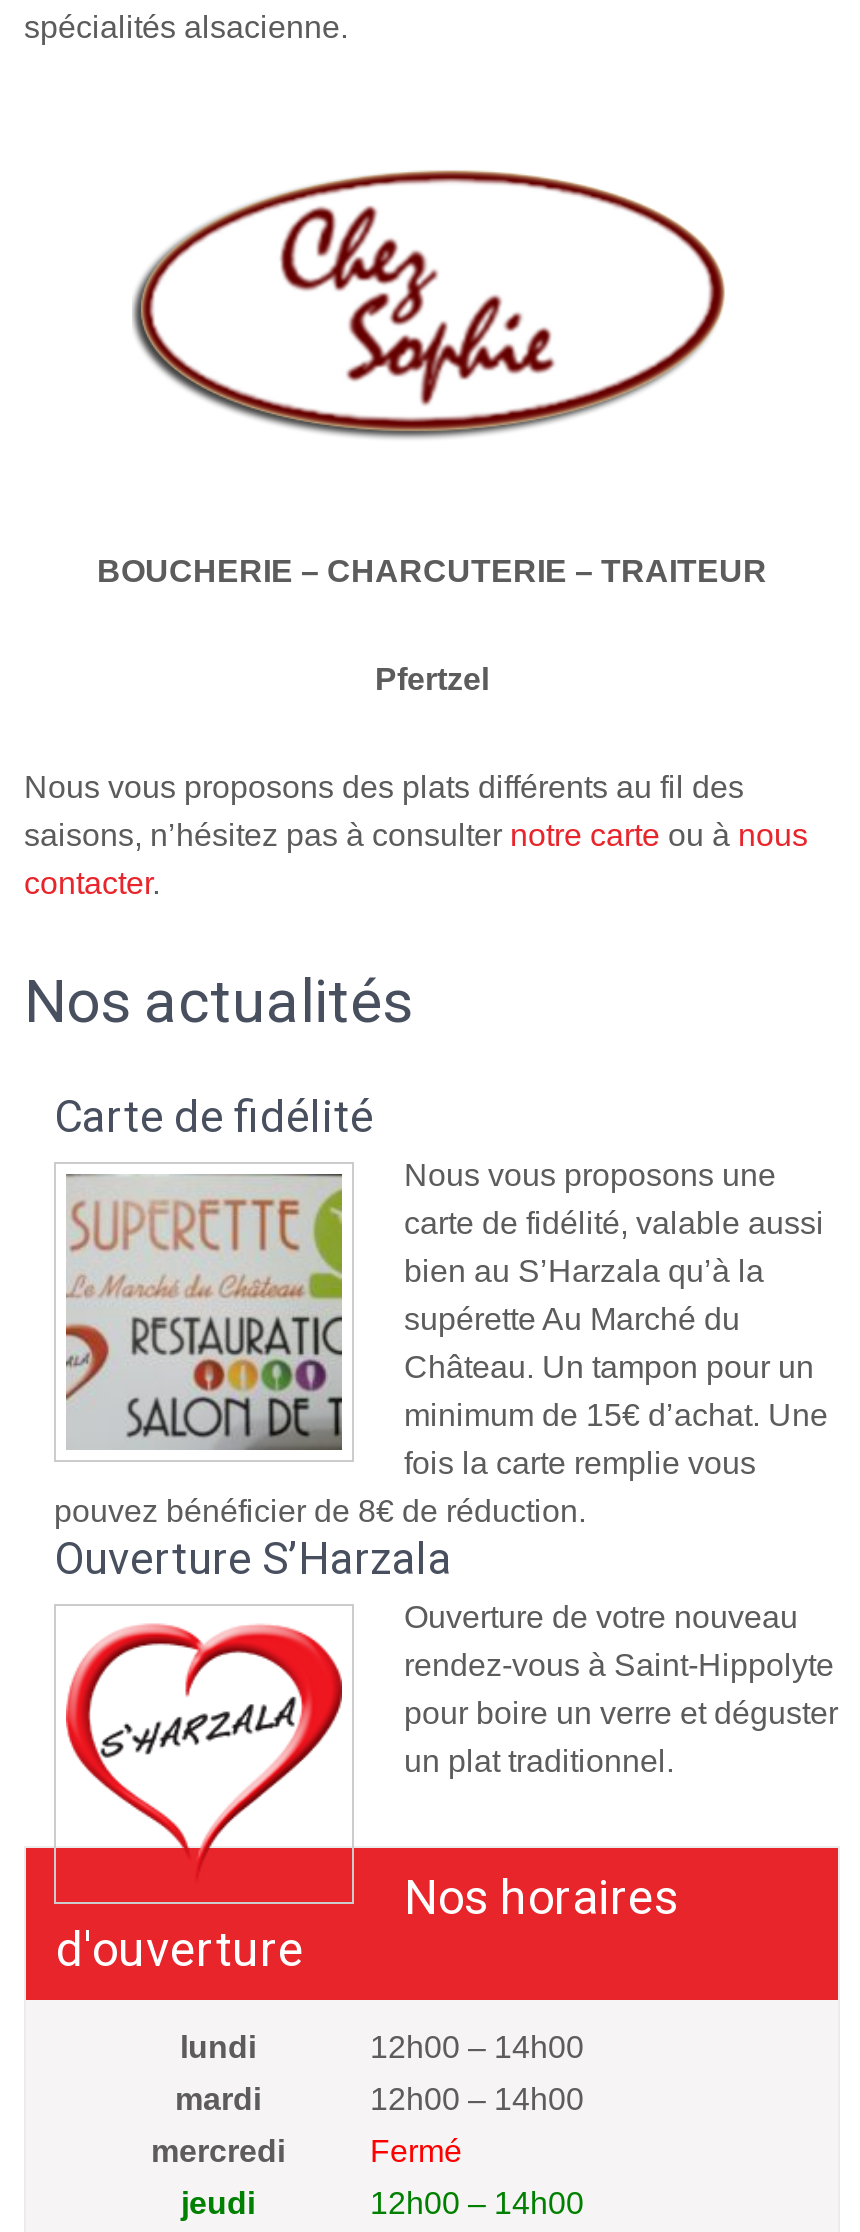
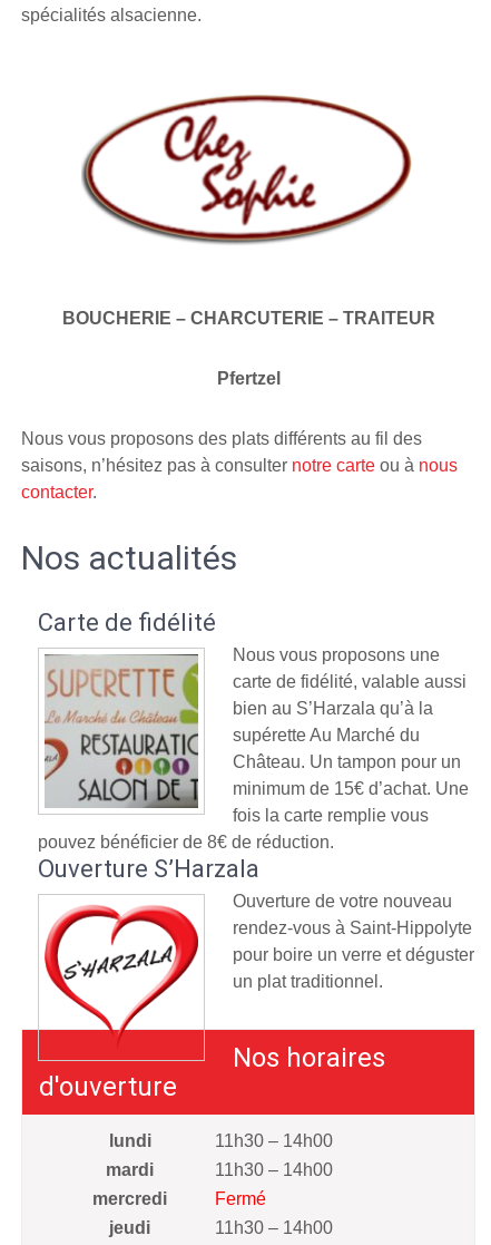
- 12h00 – 14h00
+ 11h30 – 14h00

- 12h00 – 14h00
+ 11h30 – 14h00

- 12h00 – 14h00
+ 11h30 – 14h00
